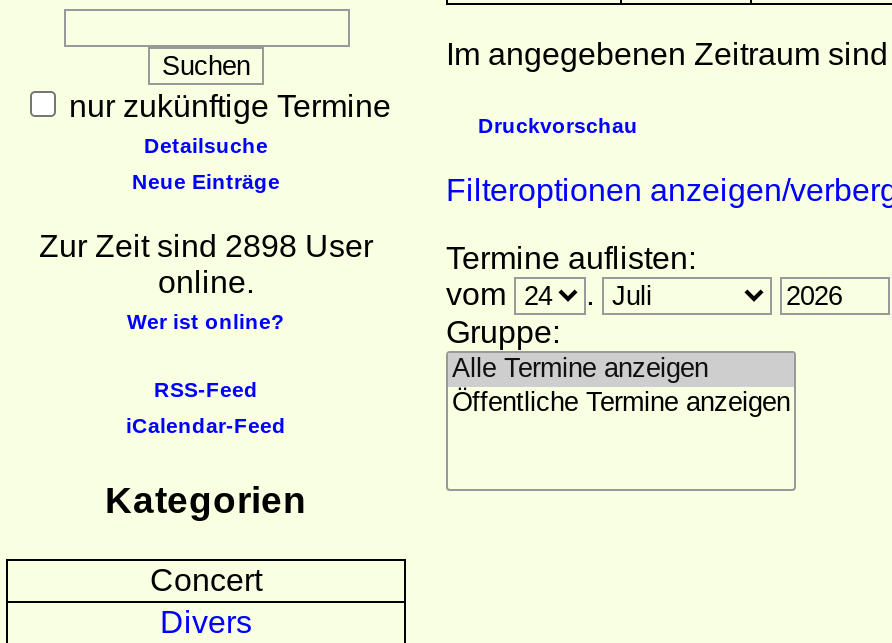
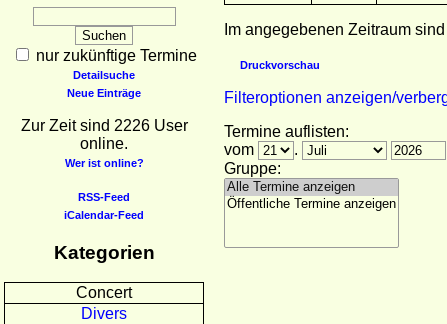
- Zur Zeit sind 2898 User
+ Zur Zeit sind 2226 User
